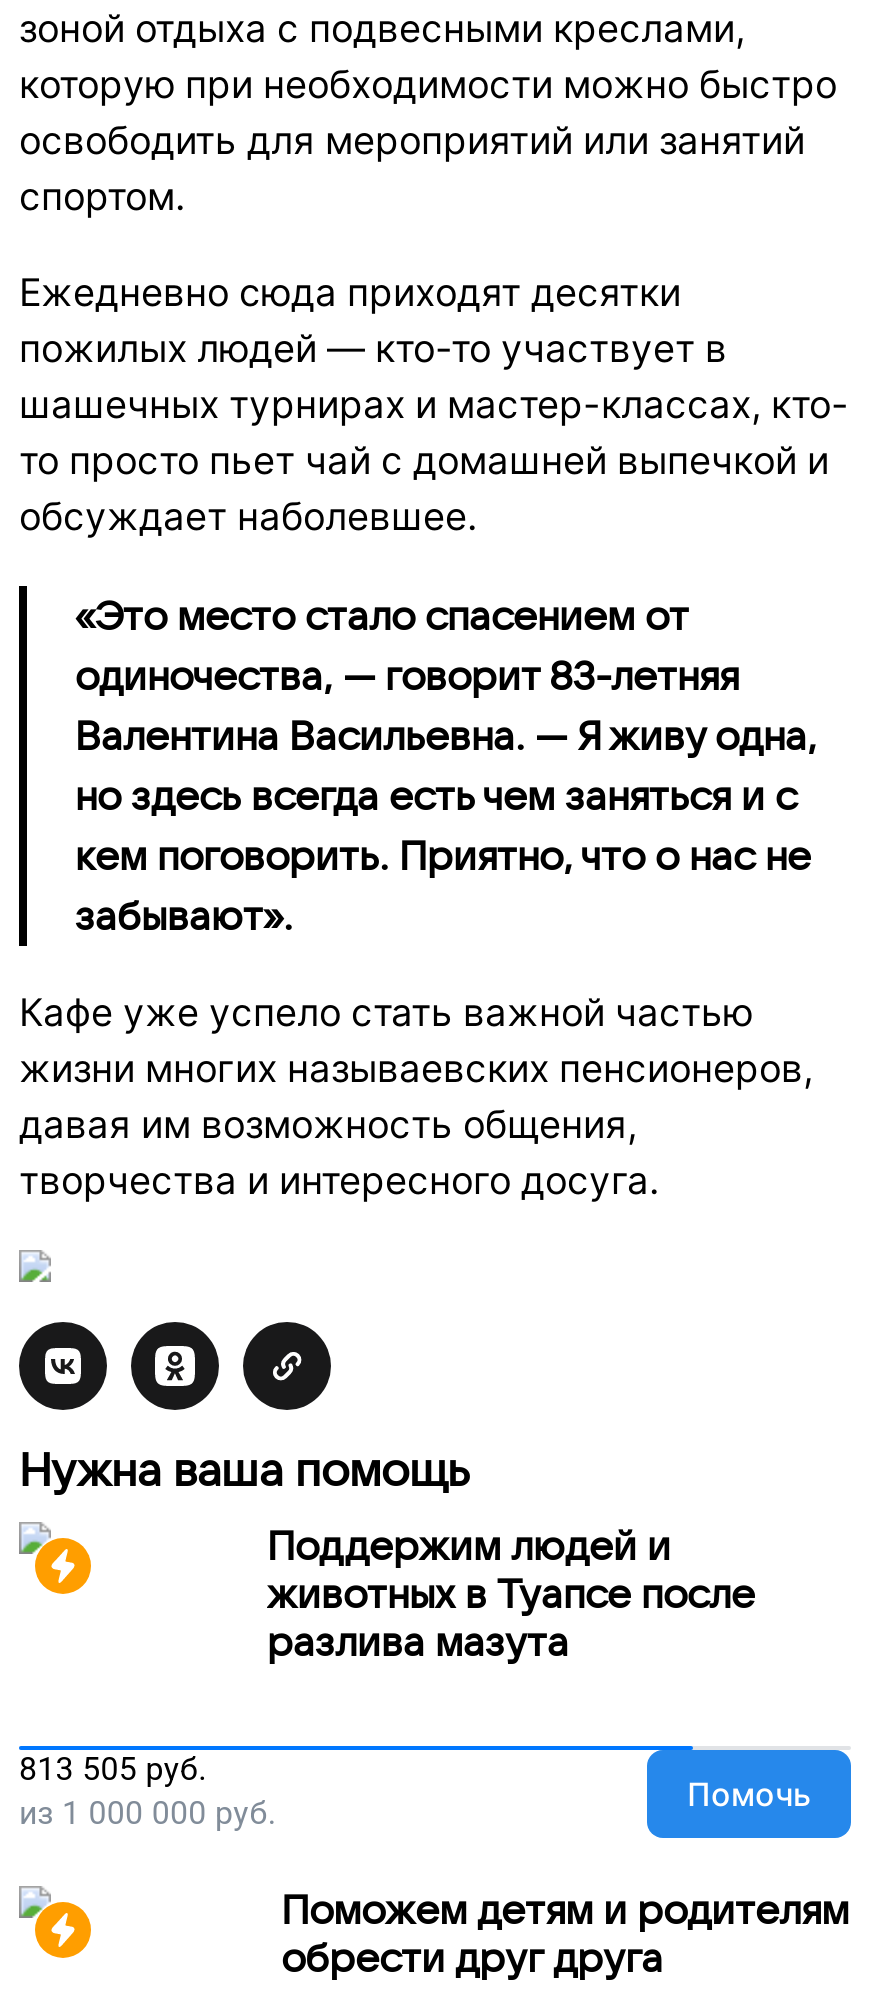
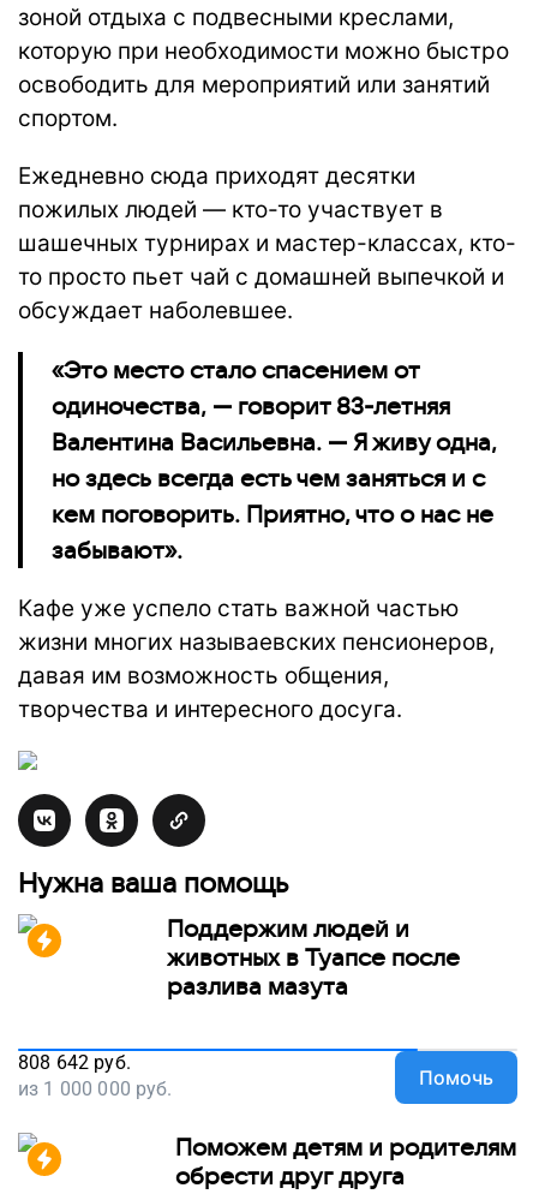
- 813 505 руб.
+ 808 642 руб.
